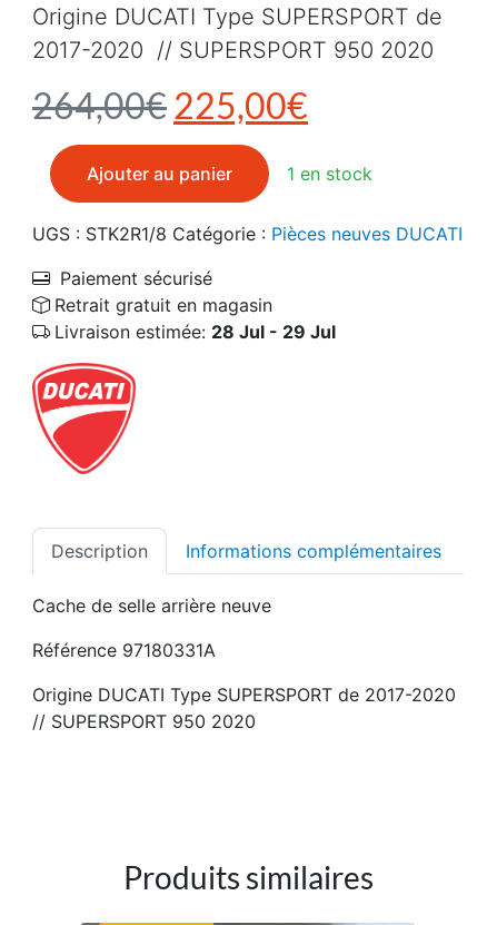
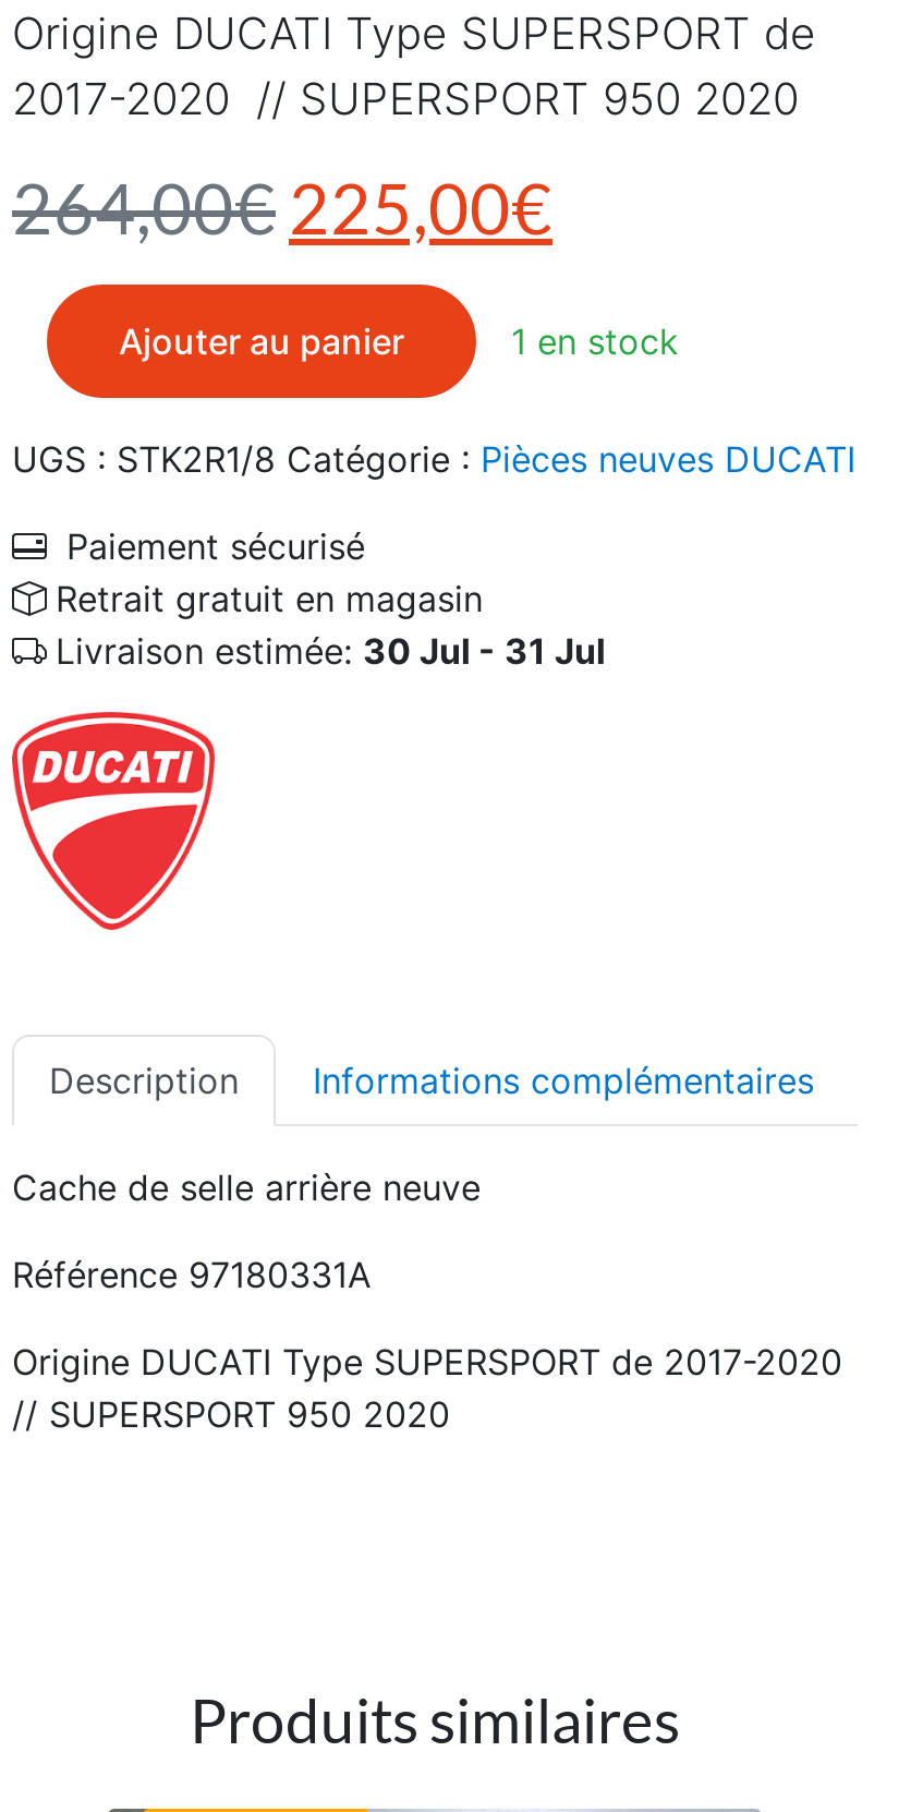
- Livraison estimée: 28 Jul - 29 Jul
+ Livraison estimée: 30 Jul - 31 Jul
